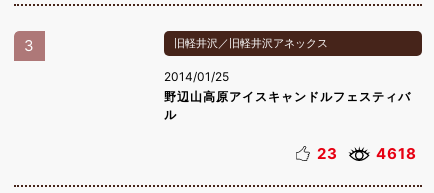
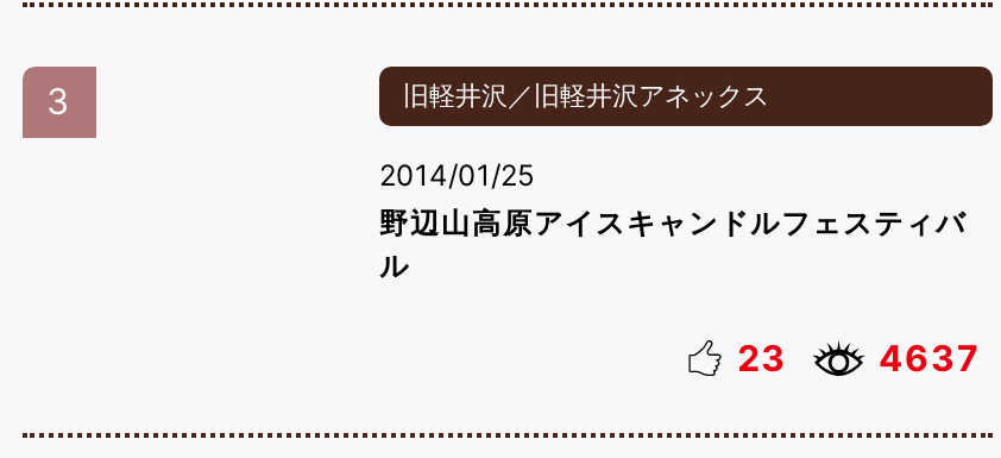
- 4618
+ 4637
